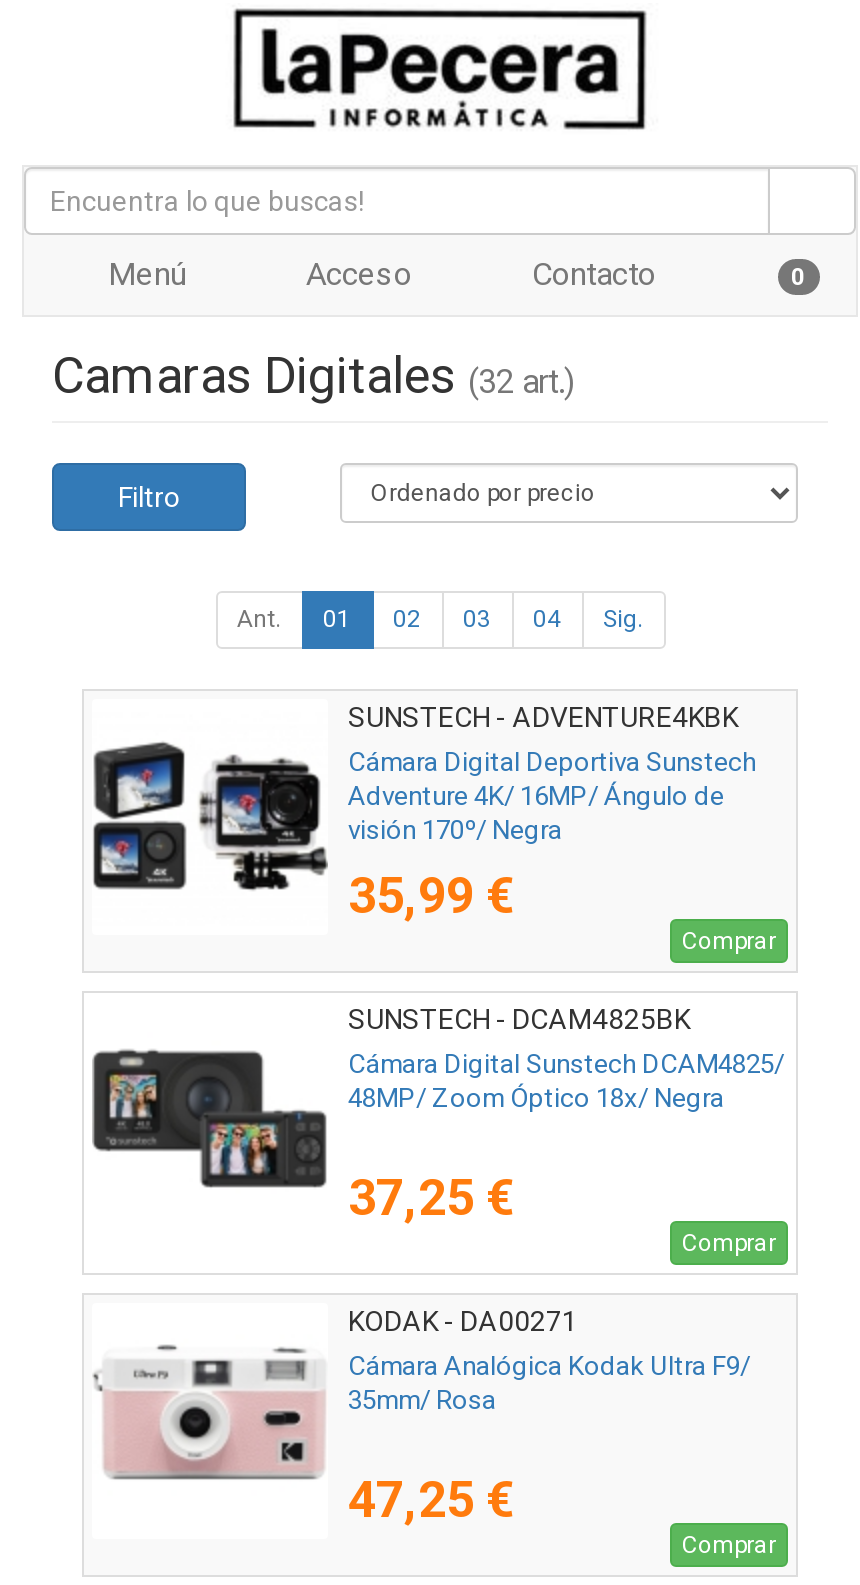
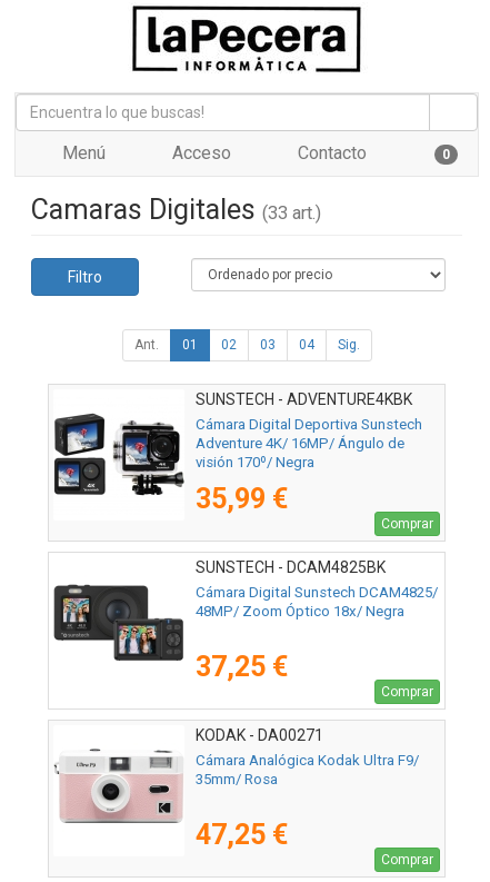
- Camaras Digitales (32 art.)
+ Camaras Digitales (33 art.)
